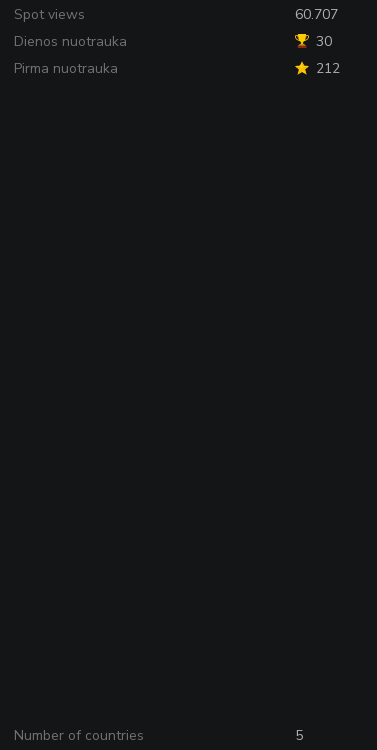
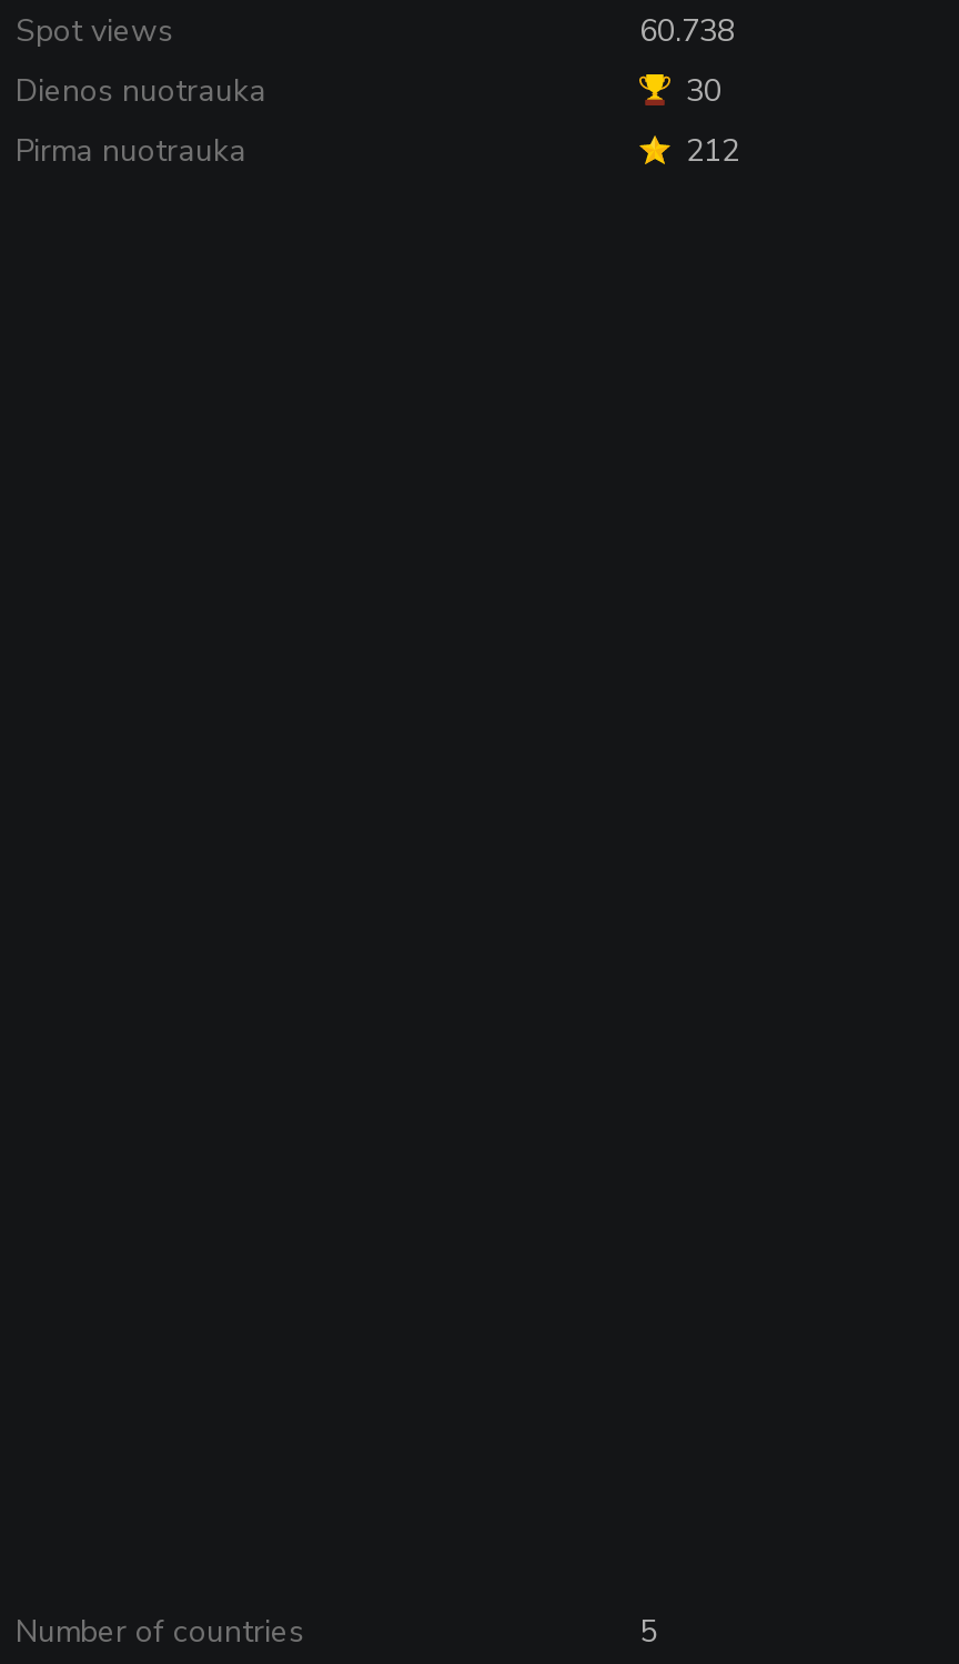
- 60.707
+ 60.738
